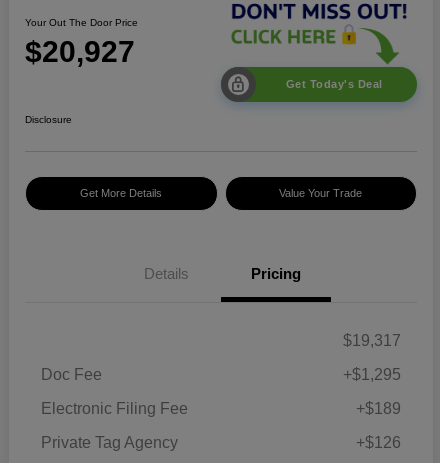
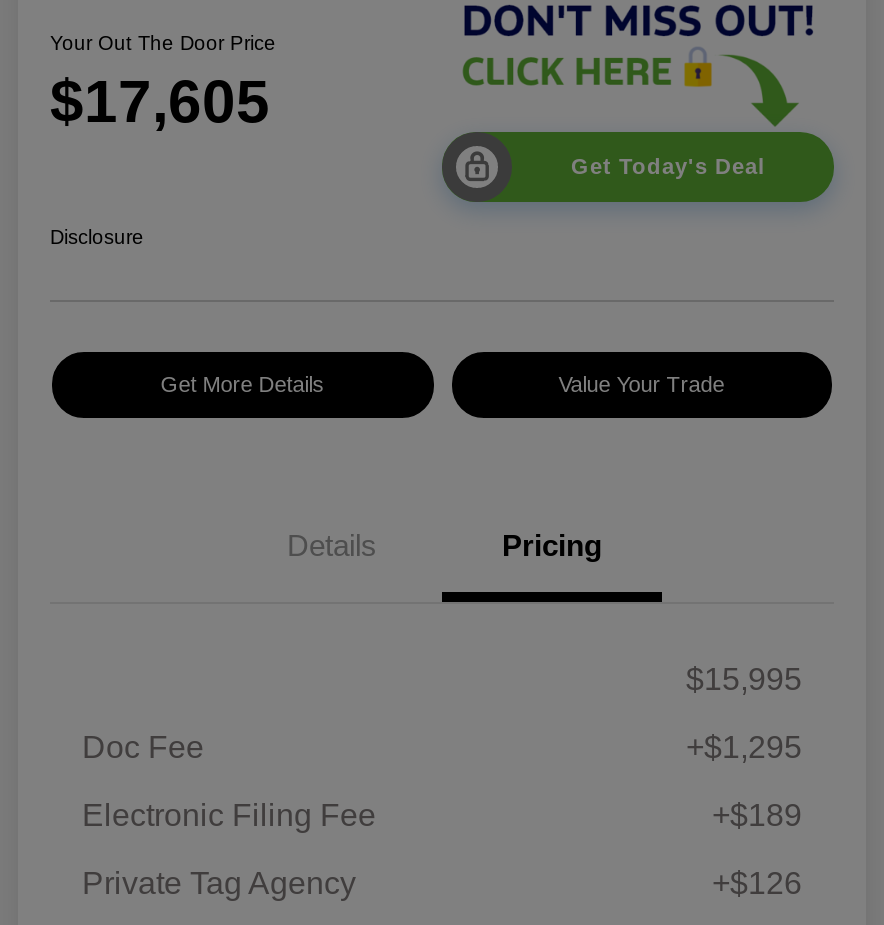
- $20,927
+ $17,605

- $19,317
+ $15,995
